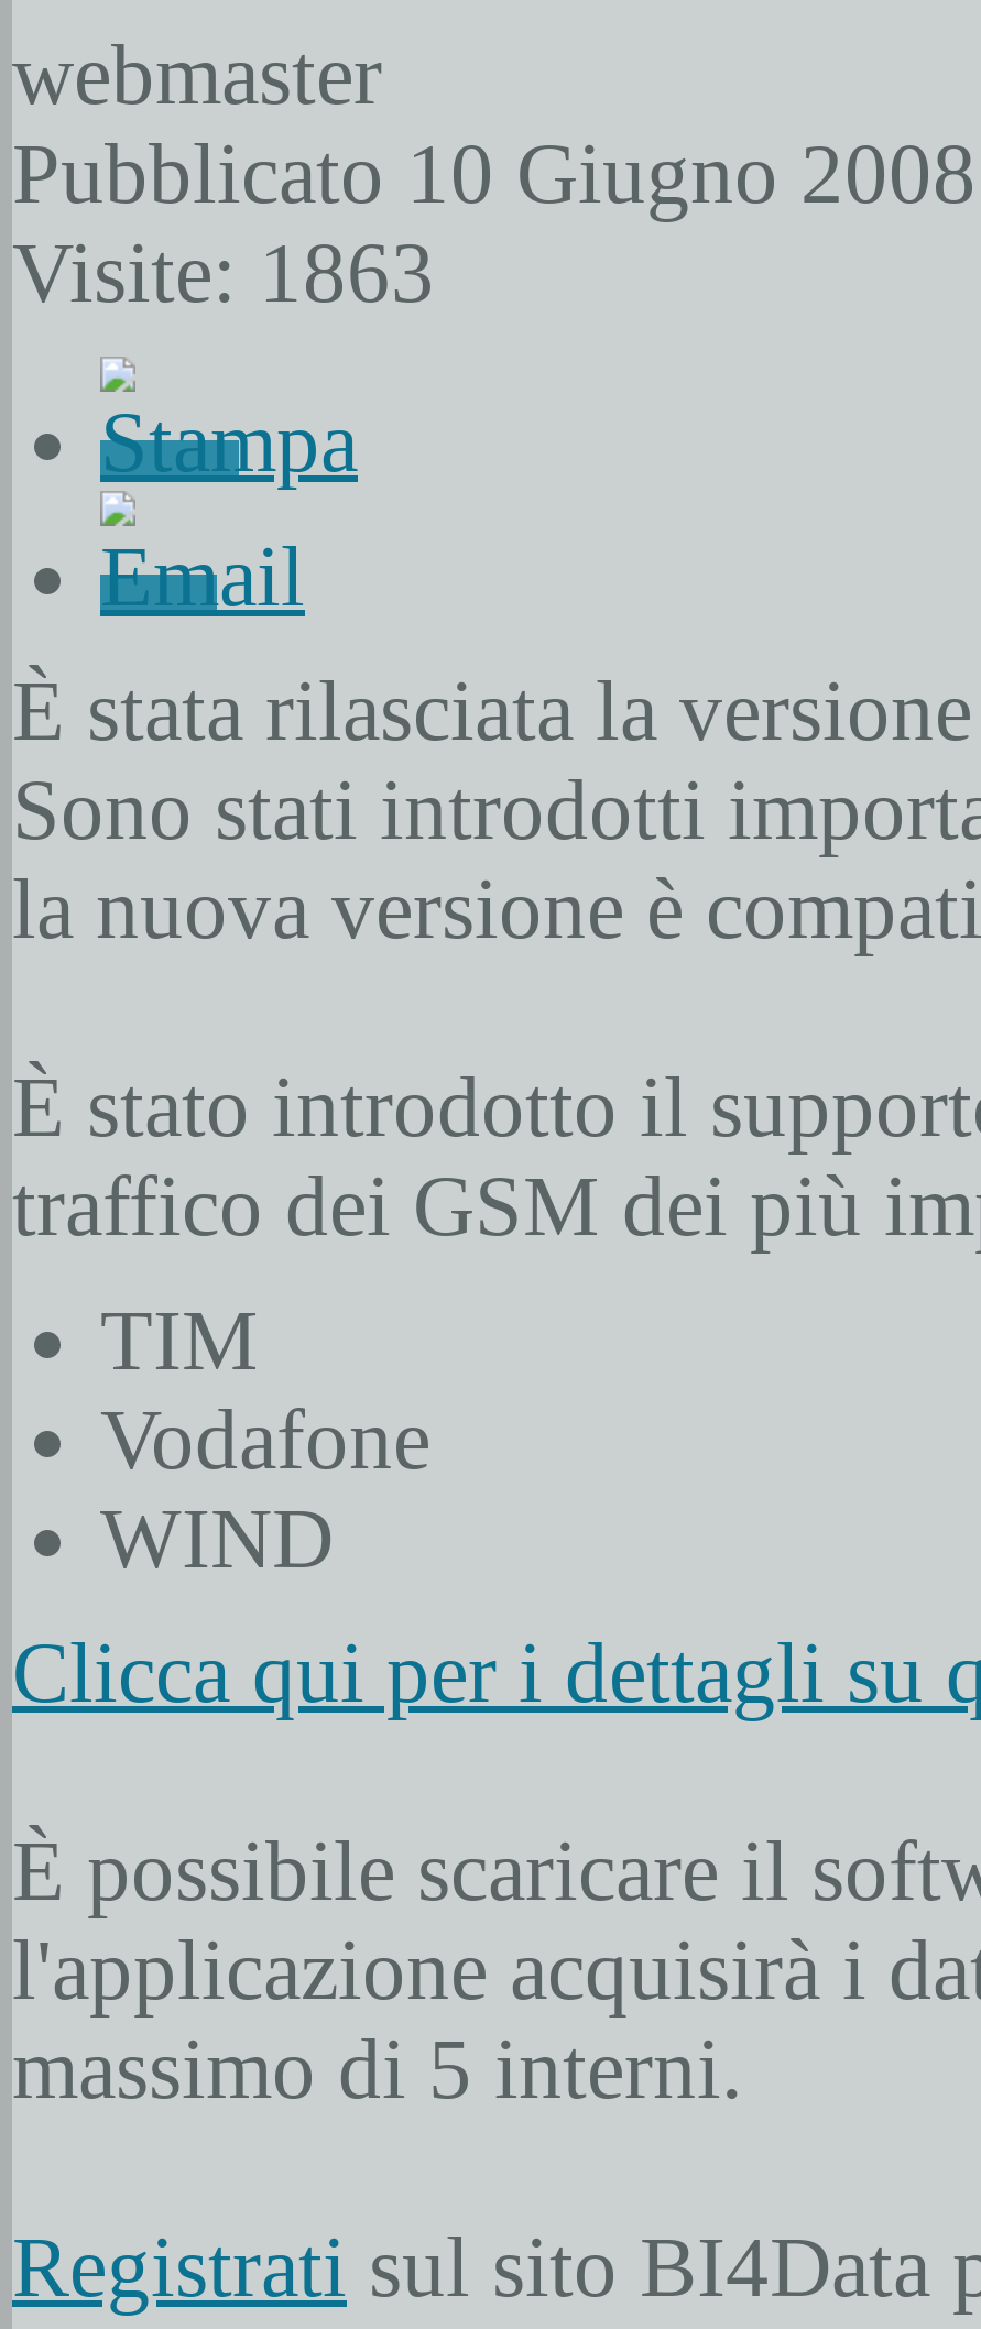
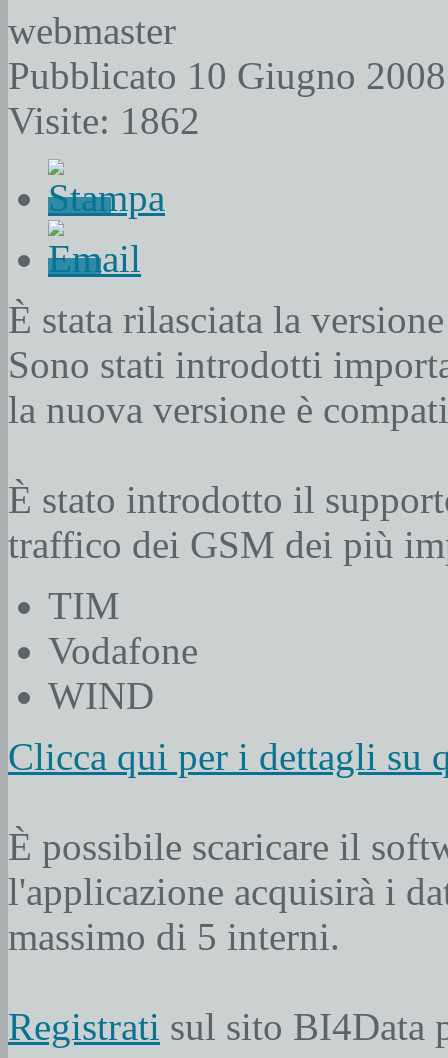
- Visite: 1863
+ Visite: 1862
